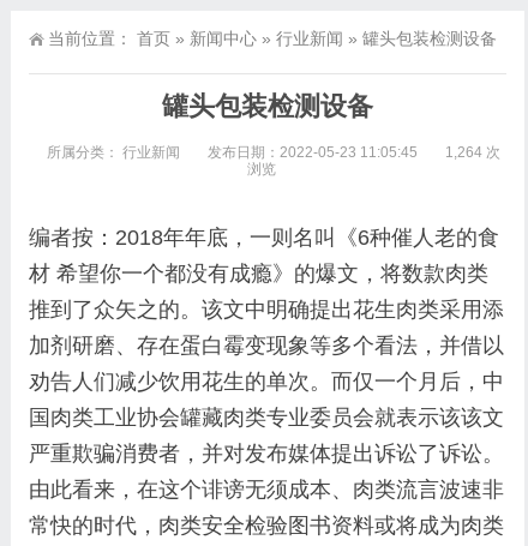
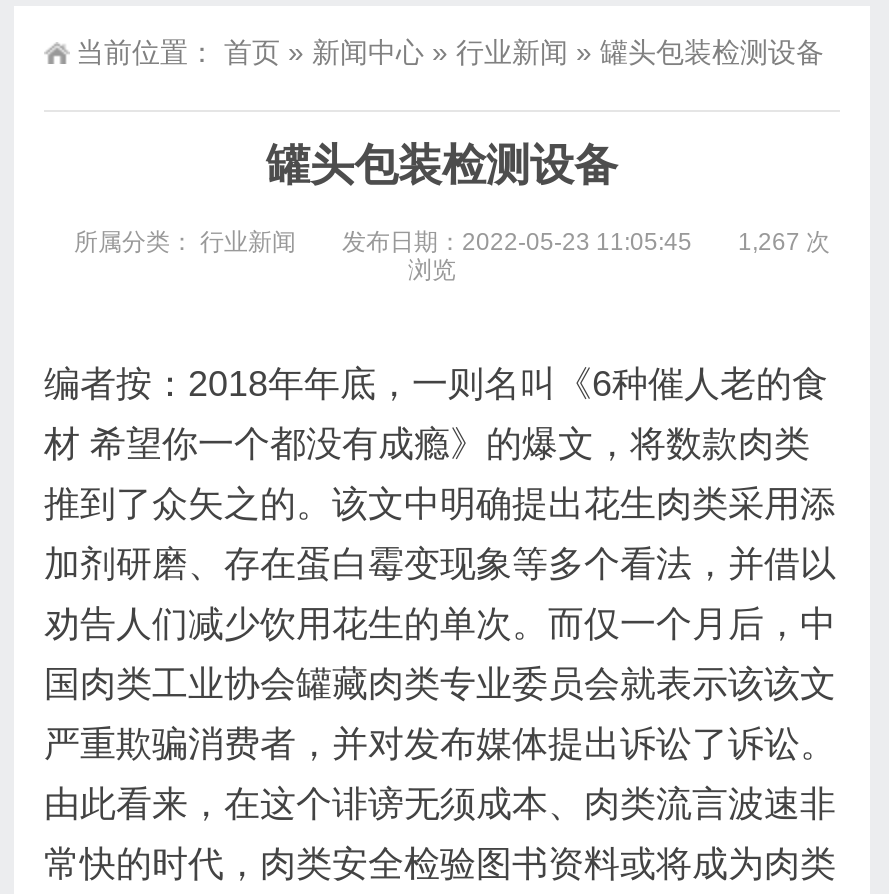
- 所属分类： 行业新闻 发布日期：2022-05-23 11:05:45 1,264 次
+ 所属分类： 行业新闻 发布日期：2022-05-23 11:05:45 1,267 次
